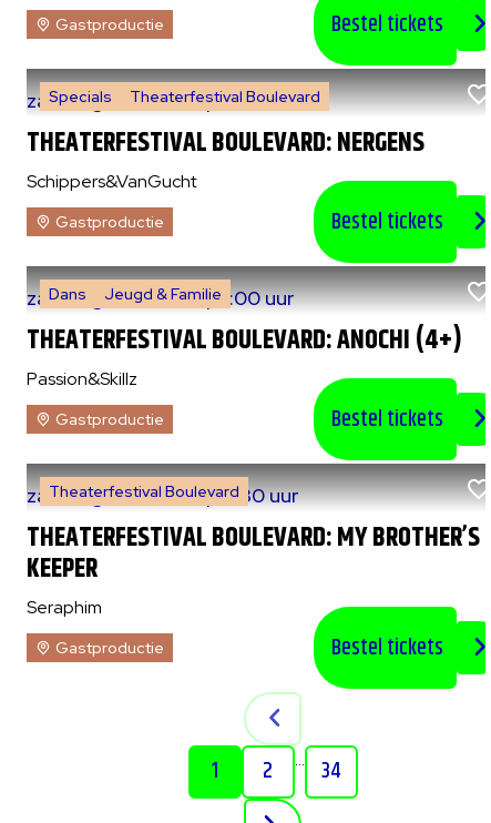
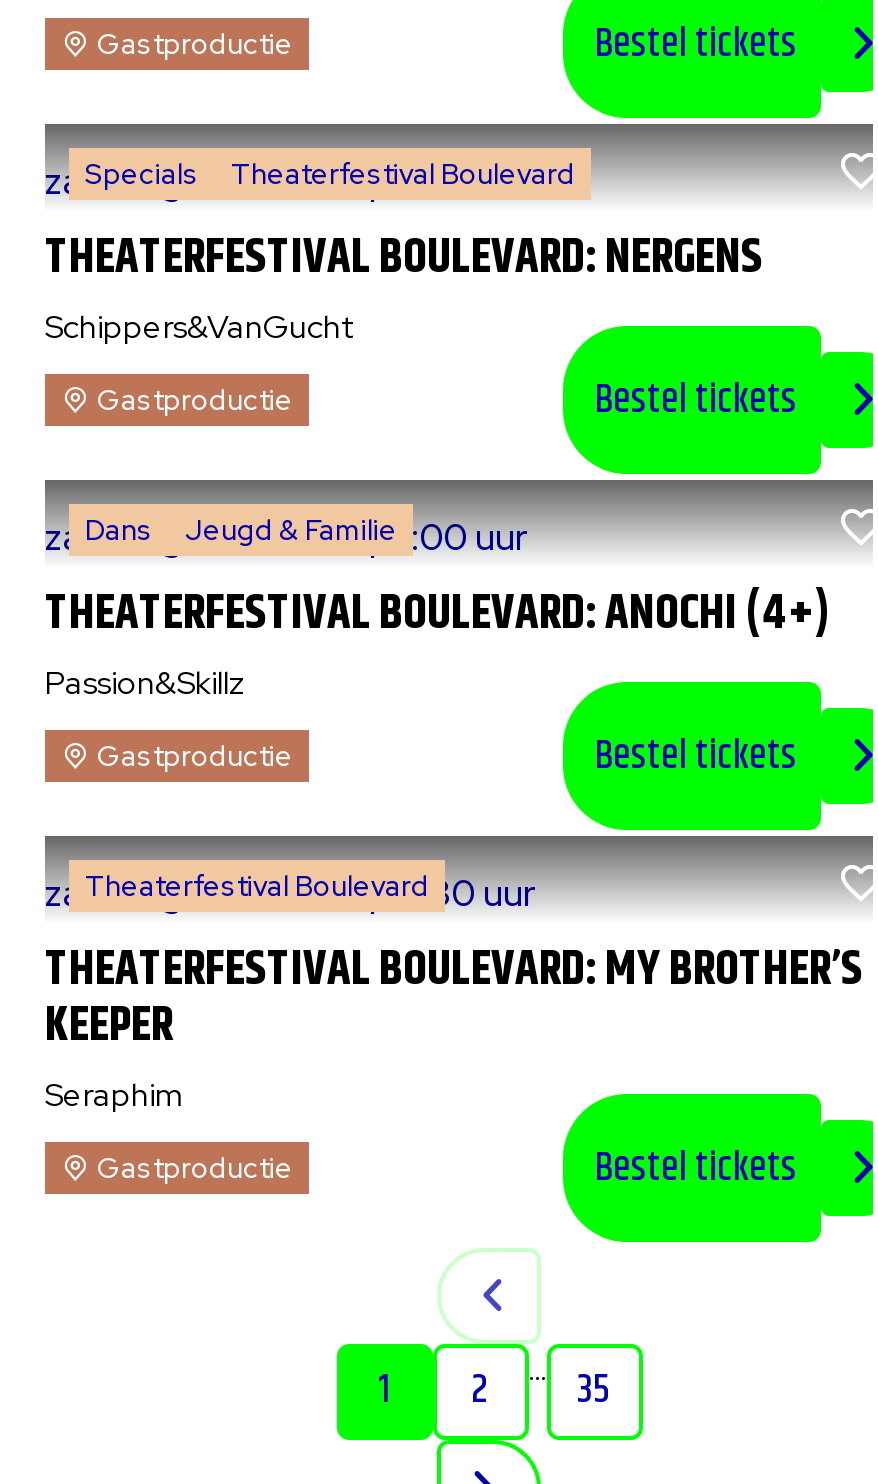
- 34
+ 35
